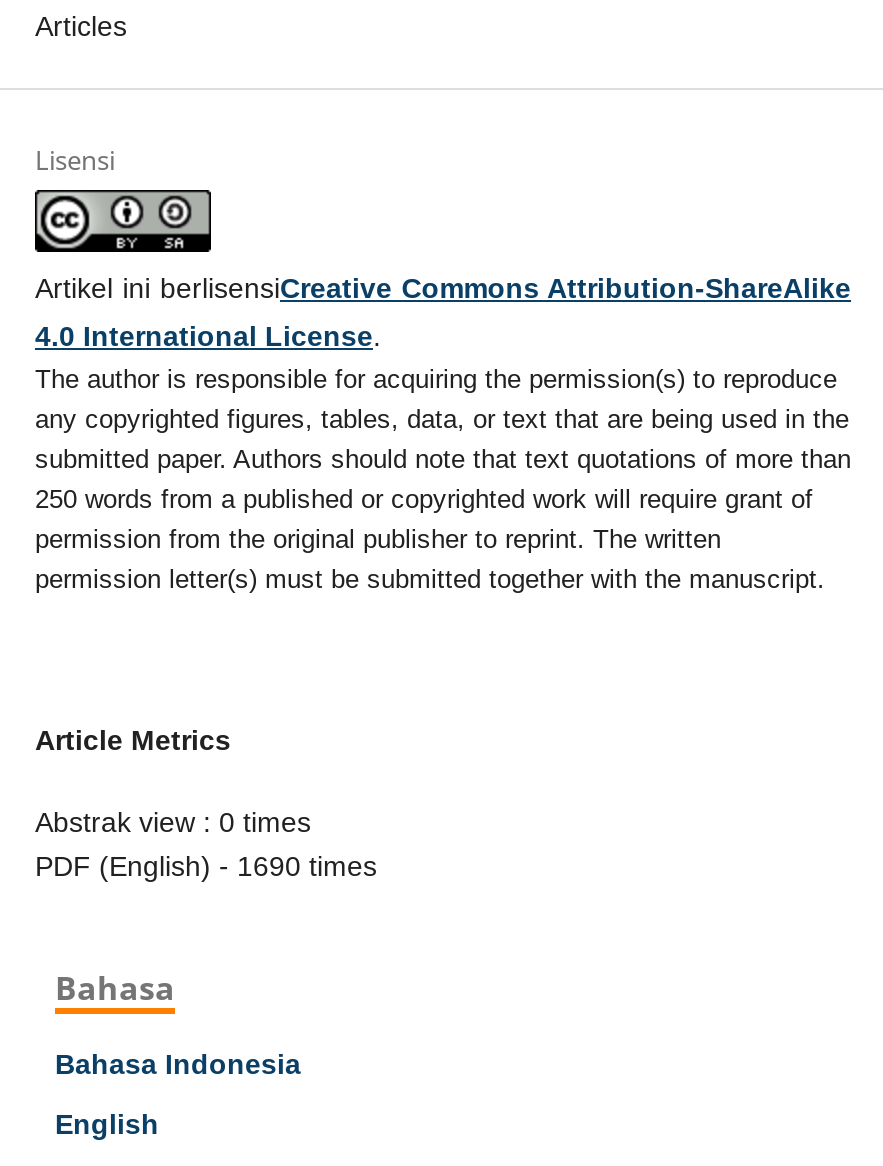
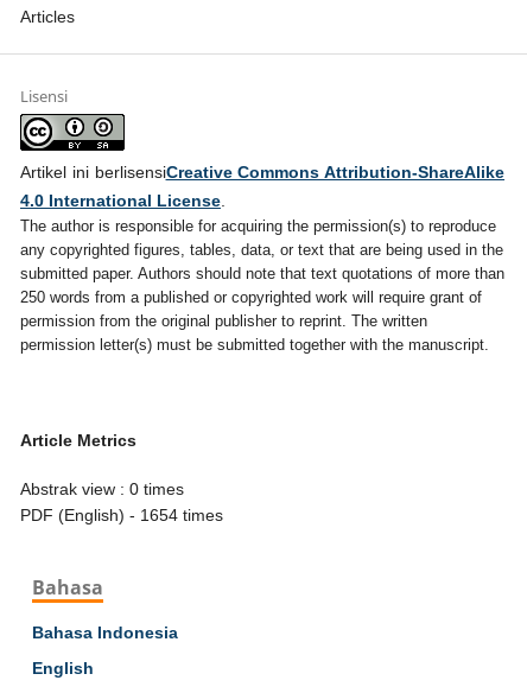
- PDF (English) - 1690 times
+ PDF (English) - 1654 times
